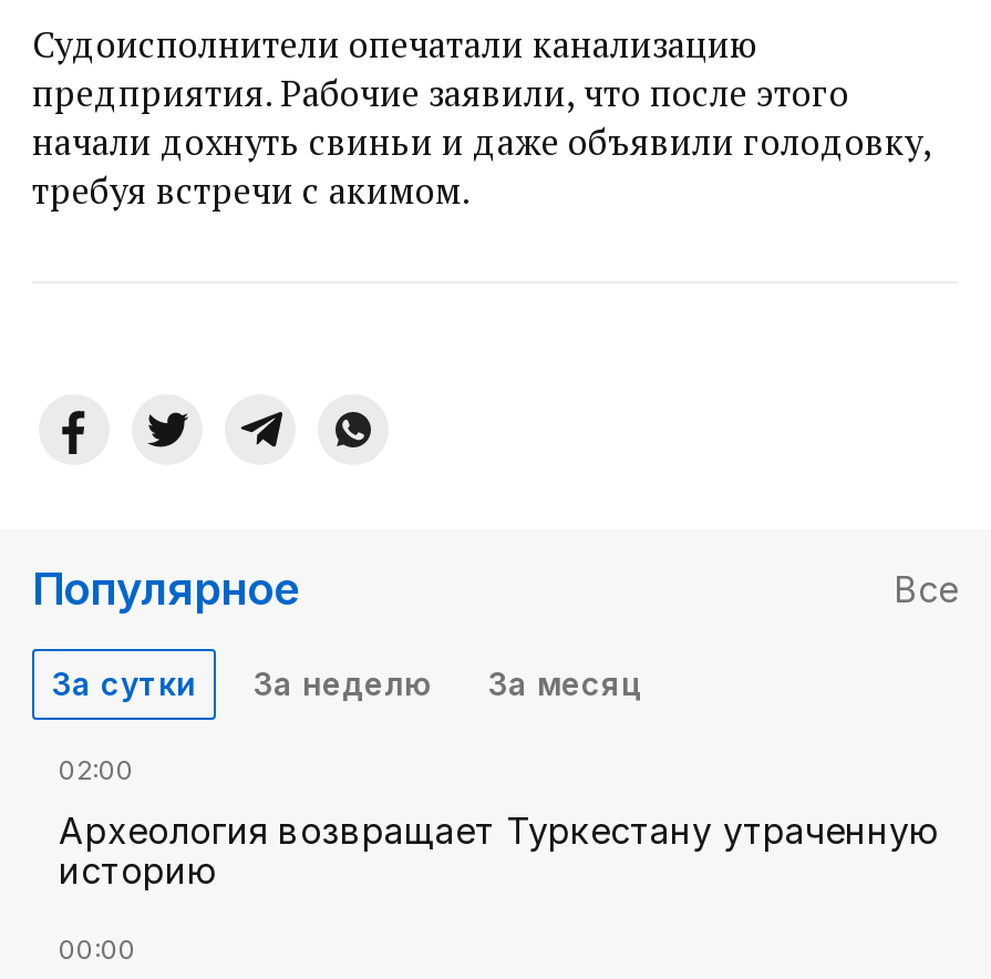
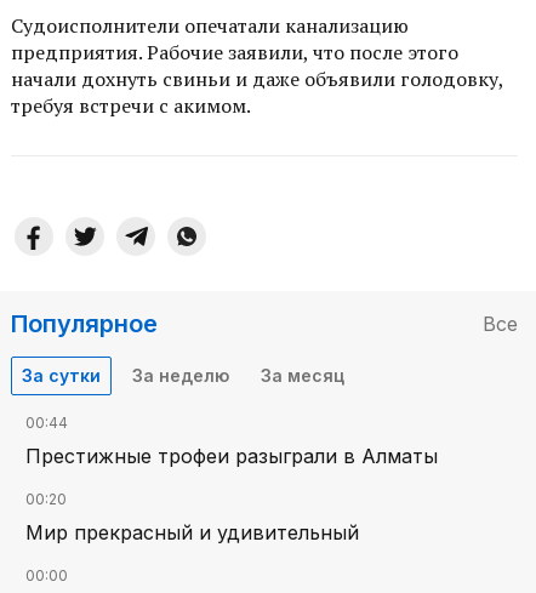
- 02:00
- Археология возвращает Туркестану утраченную
- историю
+ 00:44
+ Престижные трофеи разыграли в Алматы
+ 00:20
+ Мир прекрасный и удивительный
